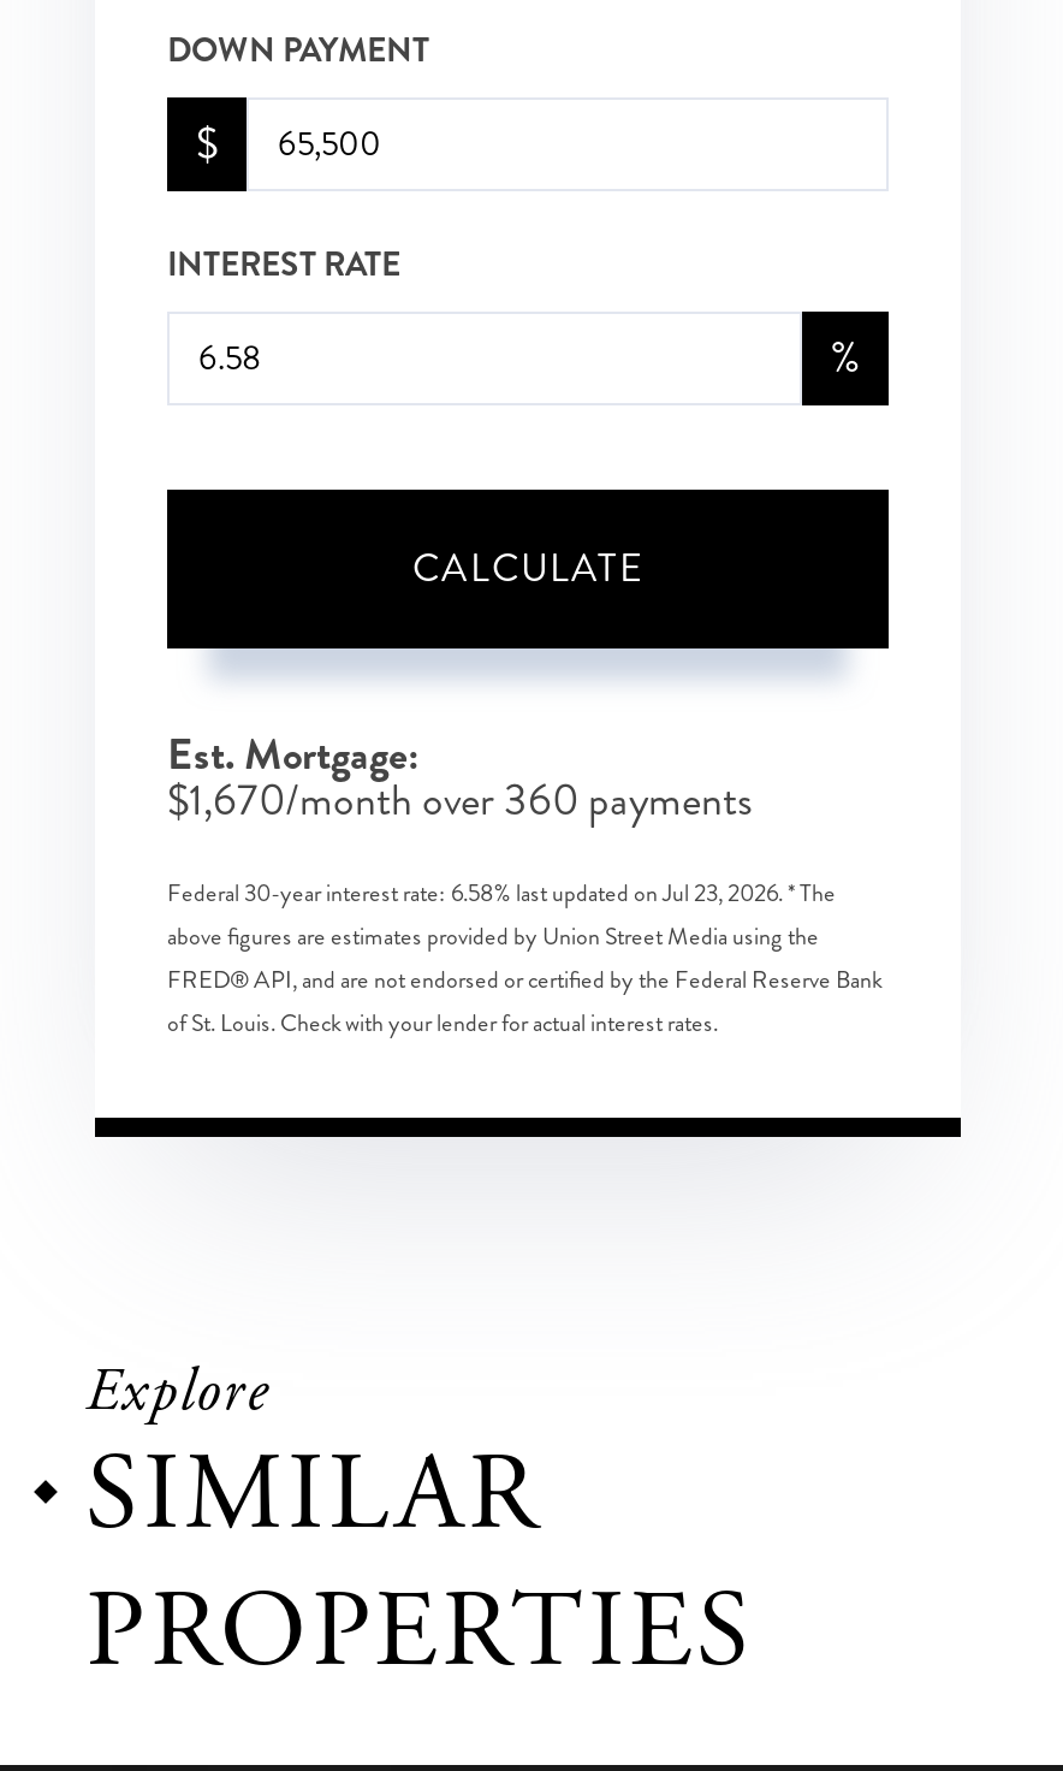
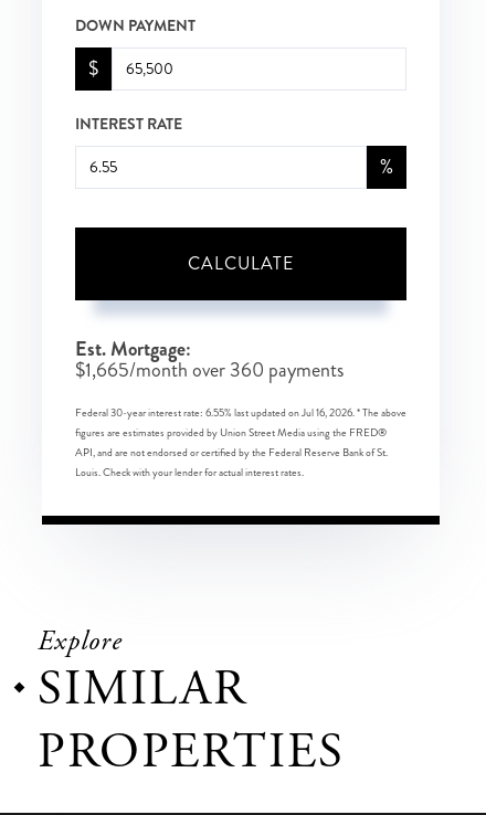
- $1,670/month over 360 payments
+ $1,665/month over 360 payments

- Federal 30-year interest rate: 6.58% last updated on Jul 23, 2026. * The
- above figures are estimates provided by Union Street Media using the
- FRED® API, and are not endorsed or certified by the Federal Reserve Bank
- of St. Louis. Check with your lender for actual interest rates.
+ Federal 30-year interest rate: 6.55% last updated on Jul 16, 2026. * The above
+ figures are estimates provided by Union Street Media using the FRED®
+ API, and are not endorsed or certified by the Federal Reserve Bank of St.
+ Louis. Check with your lender for actual interest rates.
